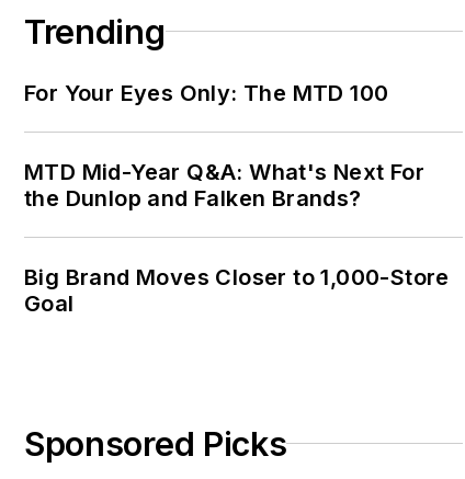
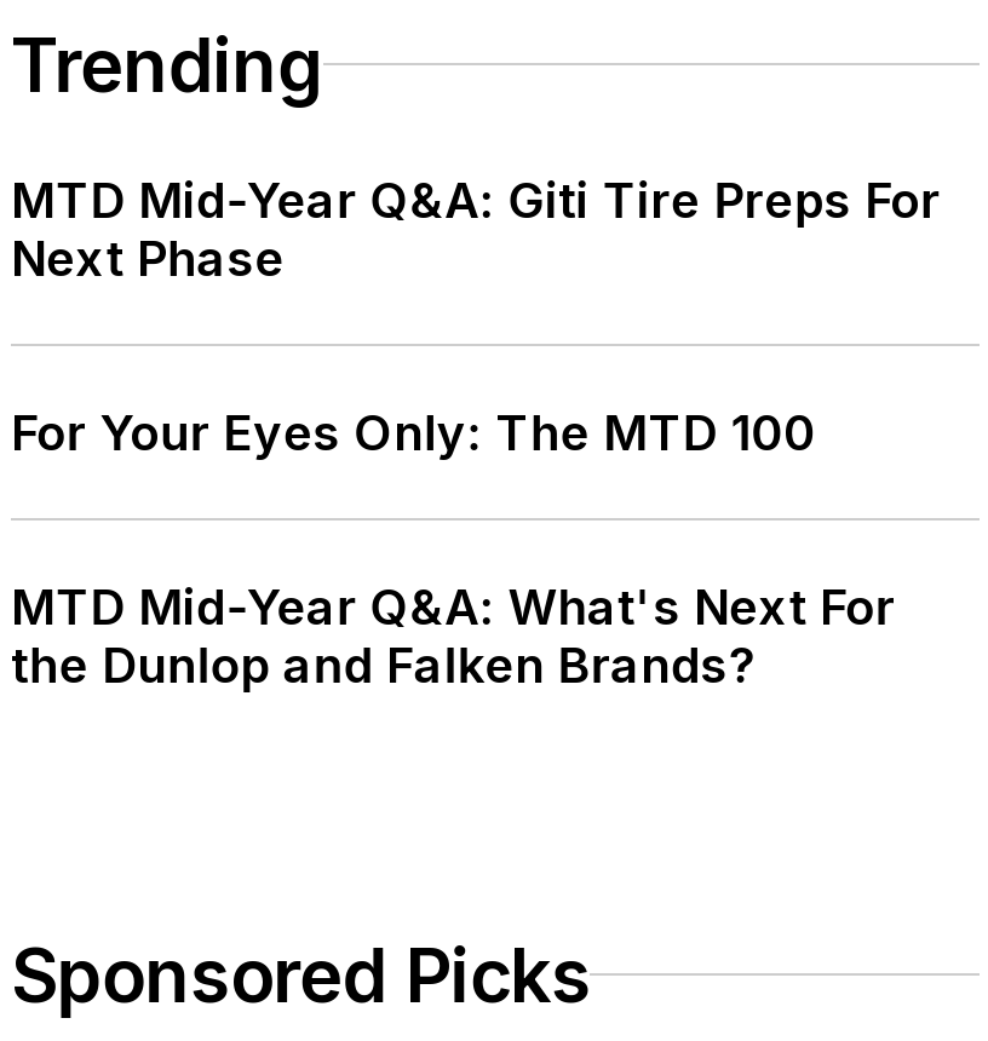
+ MTD Mid-Year Q&A: Giti Tire Preps For
+ Next Phase

moved down: For Your Eyes Only: The MTD 100 | MTD Mid-Year Q&A: What's Next For | the Dunlop and Falken Brands?

- Big Brand Moves Closer to 1,000-Store
- Goal
